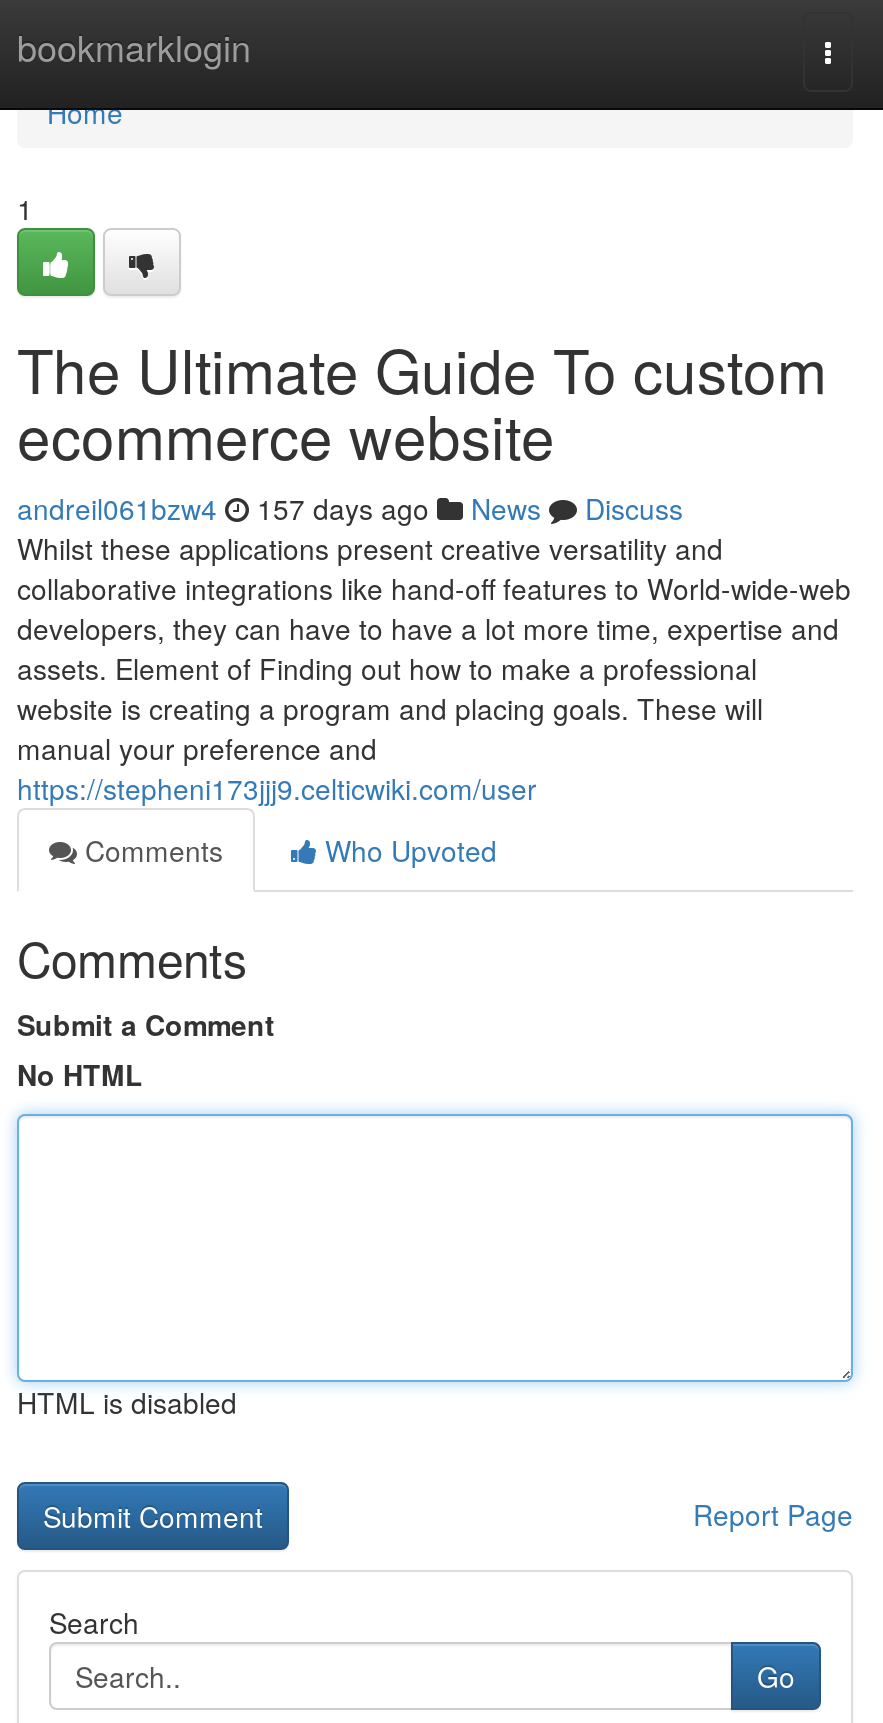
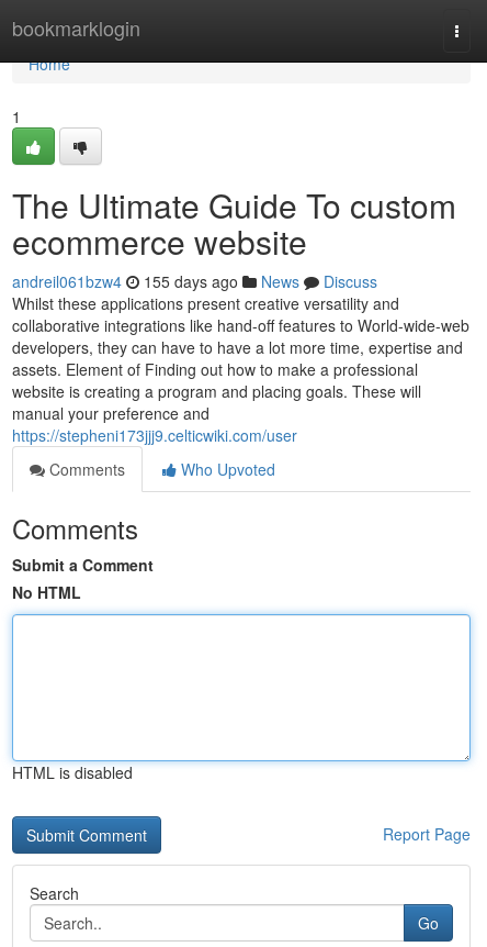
- andreil061bzw4 157 days ago News Discuss
+ andreil061bzw4 155 days ago News Discuss
